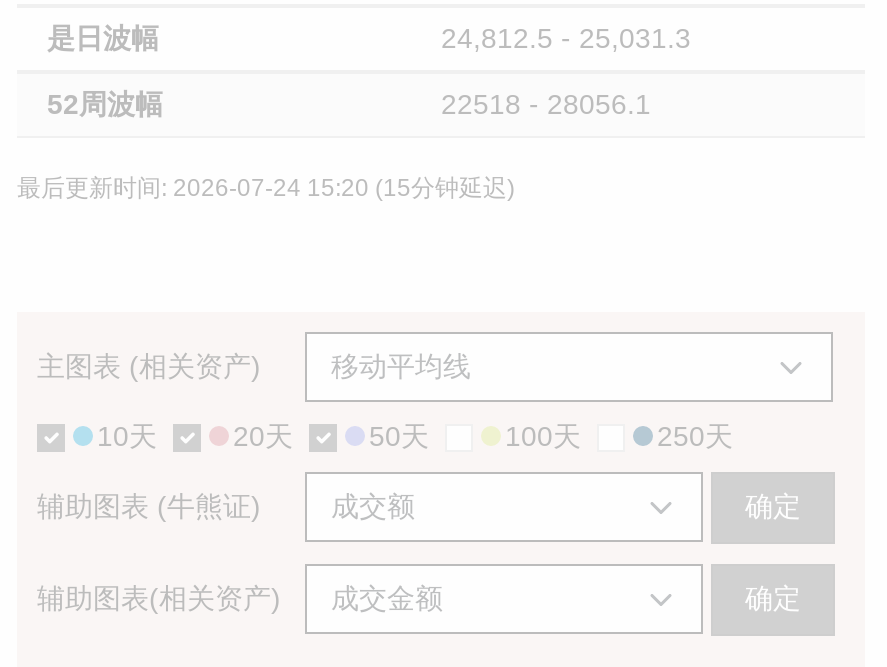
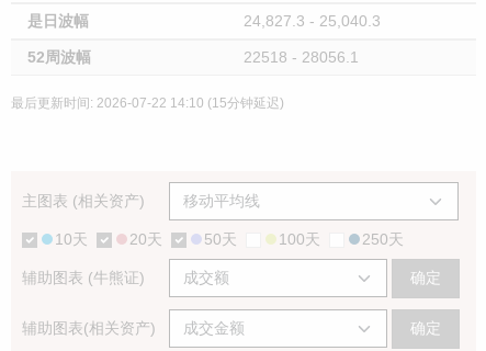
- 24,812.5 - 25,031.3
+ 24,827.3 - 25,040.3

- 最后更新时间: 2026-07-24 15:20 (15分钟延迟)
+ 最后更新时间: 2026-07-22 14:10 (15分钟延迟)
